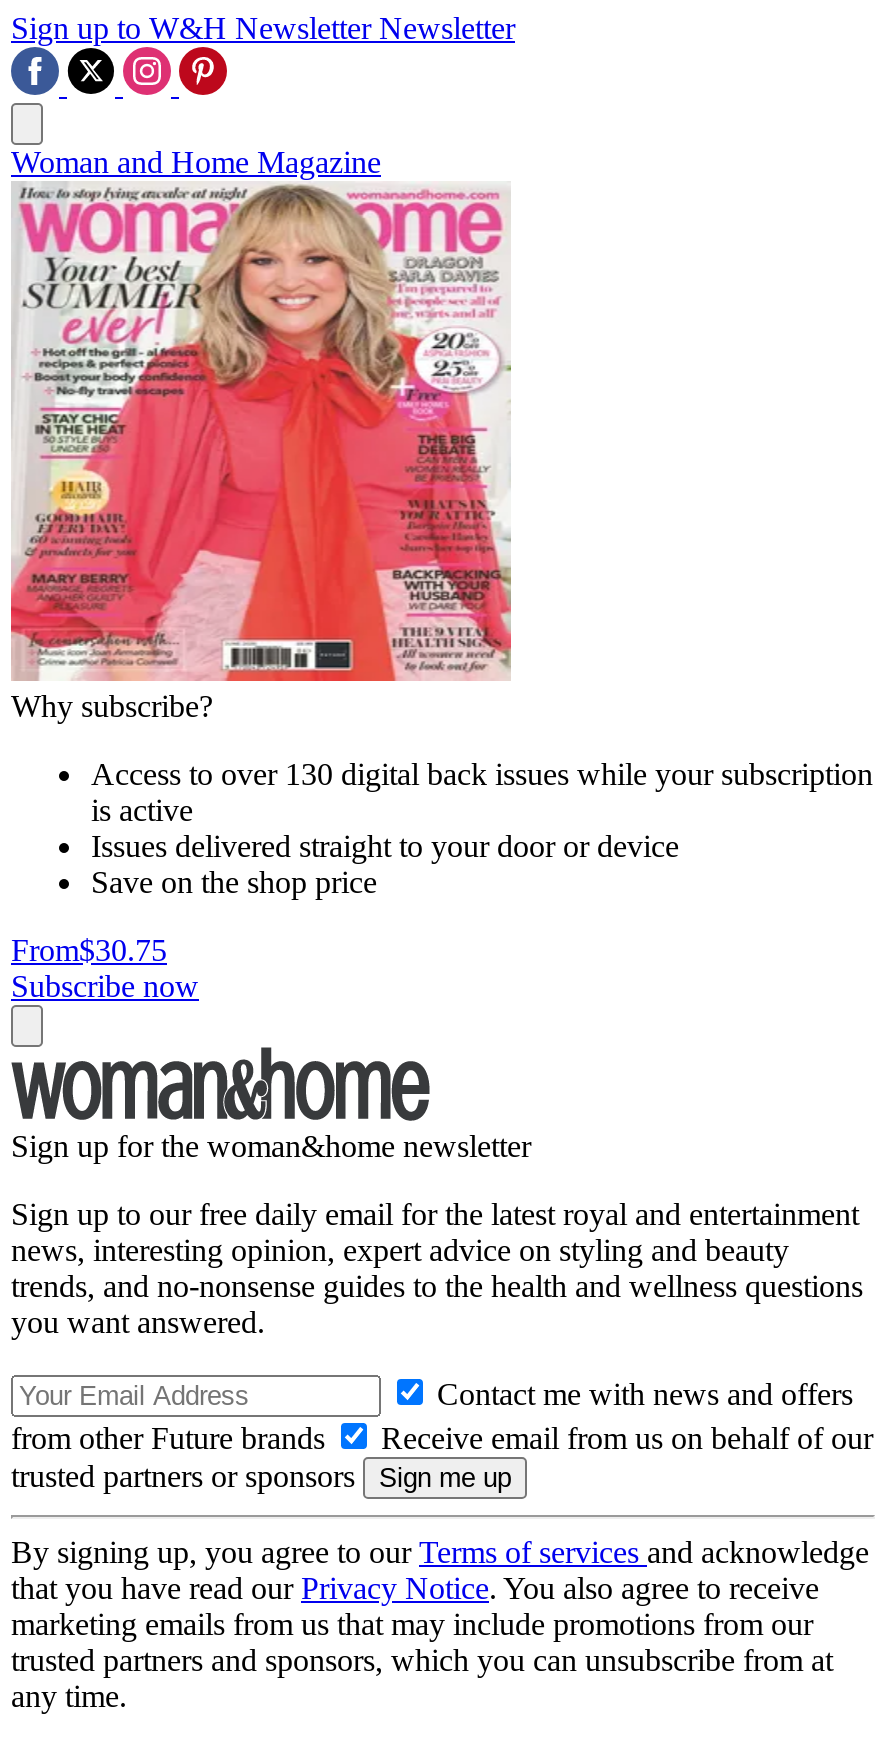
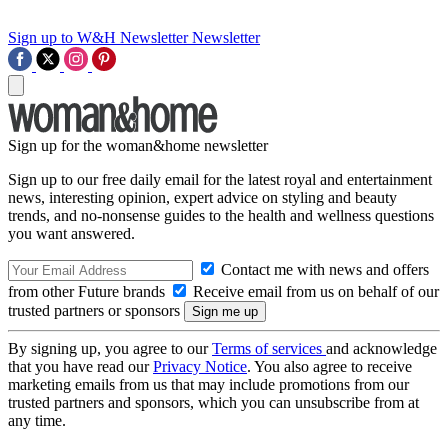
- Woman and Home Magazine

- [image]
- Why subscribe?
- Access to over 130 digital back issues while your subscription
- is active
- Issues delivered straight to your door or device
- Save on the shop price
- From$30.75
- Subscribe now
